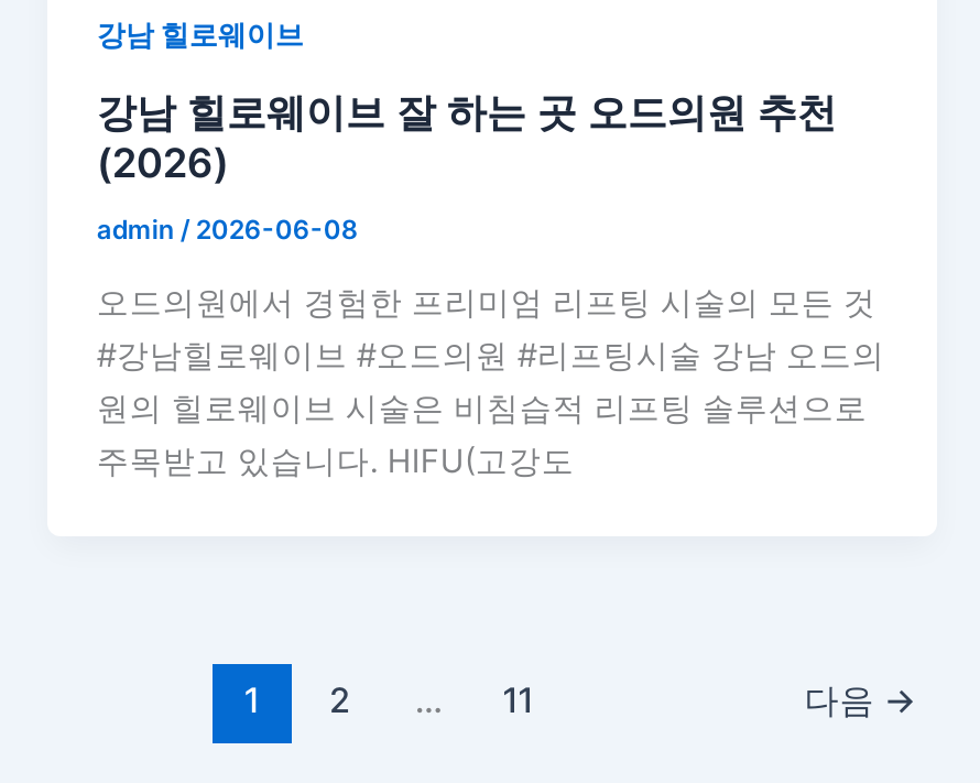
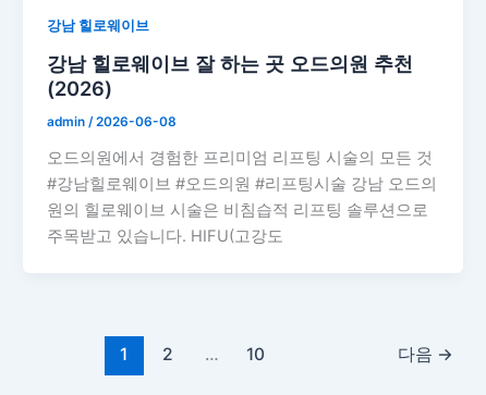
- 11
+ 10
